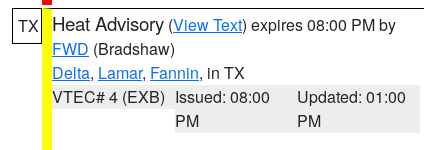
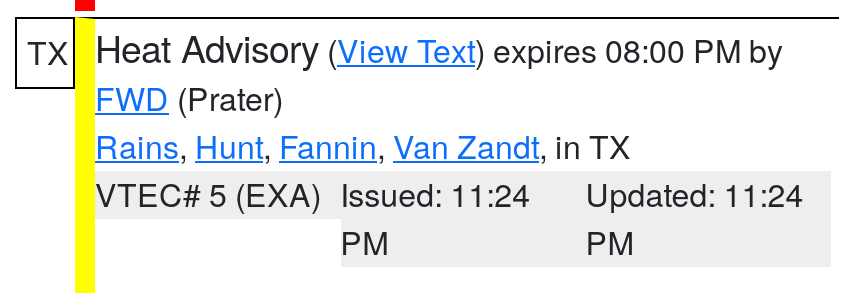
- FWD (Bradshaw)
- Delta, Lamar, Fannin, in TX
- VTEC# 4 (EXB) Issued: 08:00
+ FWD (Prater)
+ Rains, Hunt, Fannin, Van Zandt, in TX
+ VTEC# 5 (EXA) Issued: 11:24

- Updated: 01:00
+ Updated: 11:24
